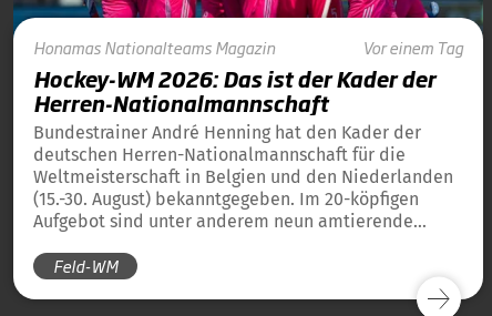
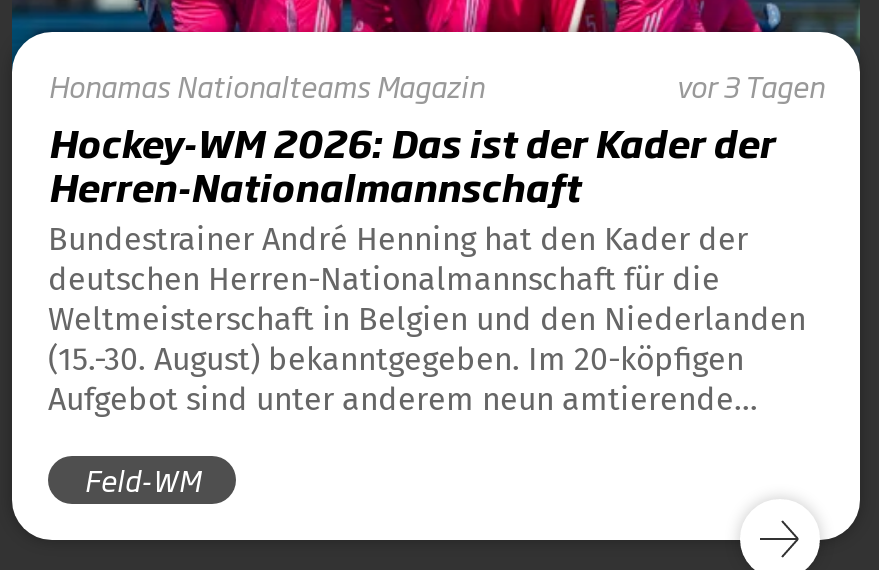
- Vor einem Tag
+ vor 3 Tagen
